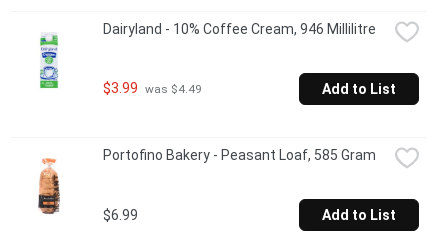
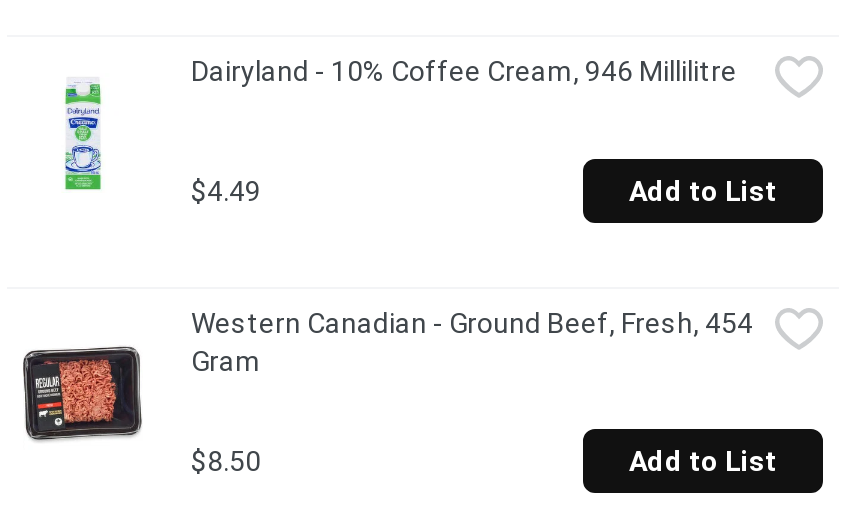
- $3.99 was $4.49
+ $4.49

- [image]
- Portofino Bakery - Peasant Loaf, 585 Gram
+ [image]
+ Western Canadian - Ground Beef, Fresh, 454
+ Gram

- $6.99
+ $8.50
